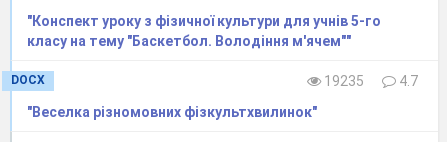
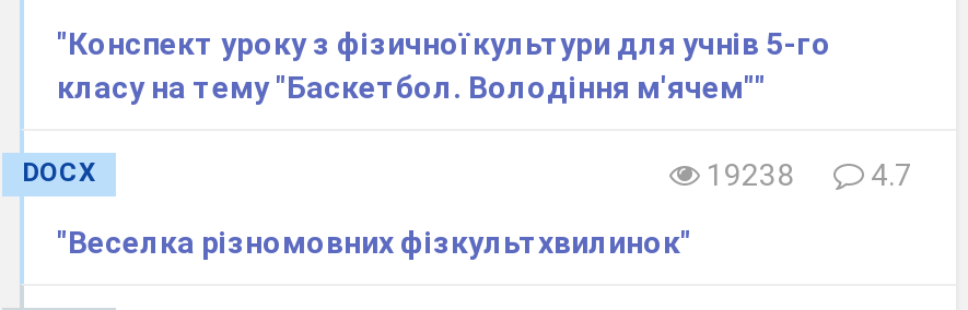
- 19235 4.7
+ 19238 4.7
